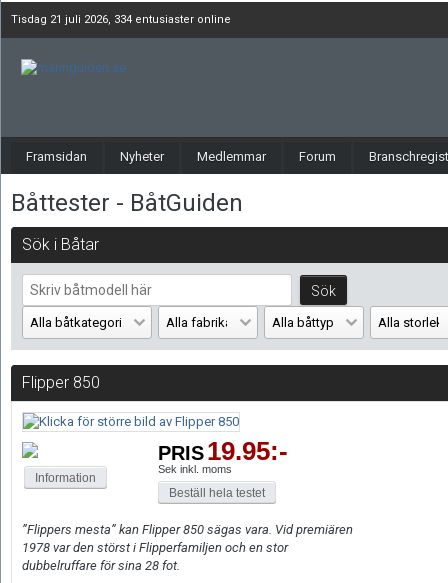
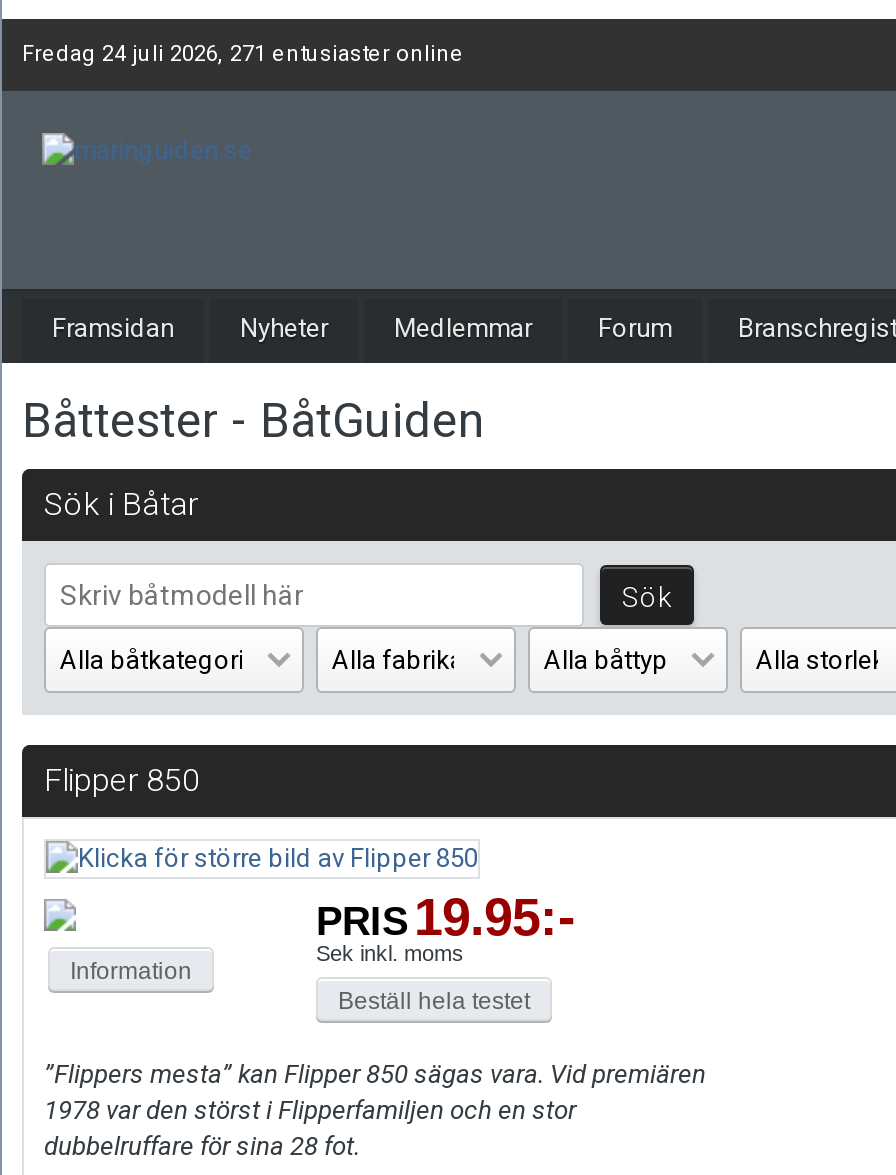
- Tisdag 21 juli 2026, 334 entusiaster online
+ Fredag 24 juli 2026, 271 entusiaster online
